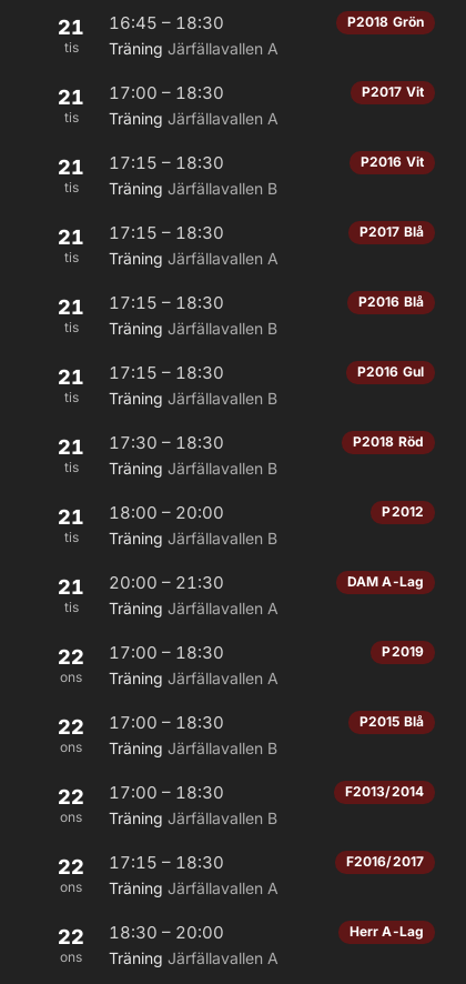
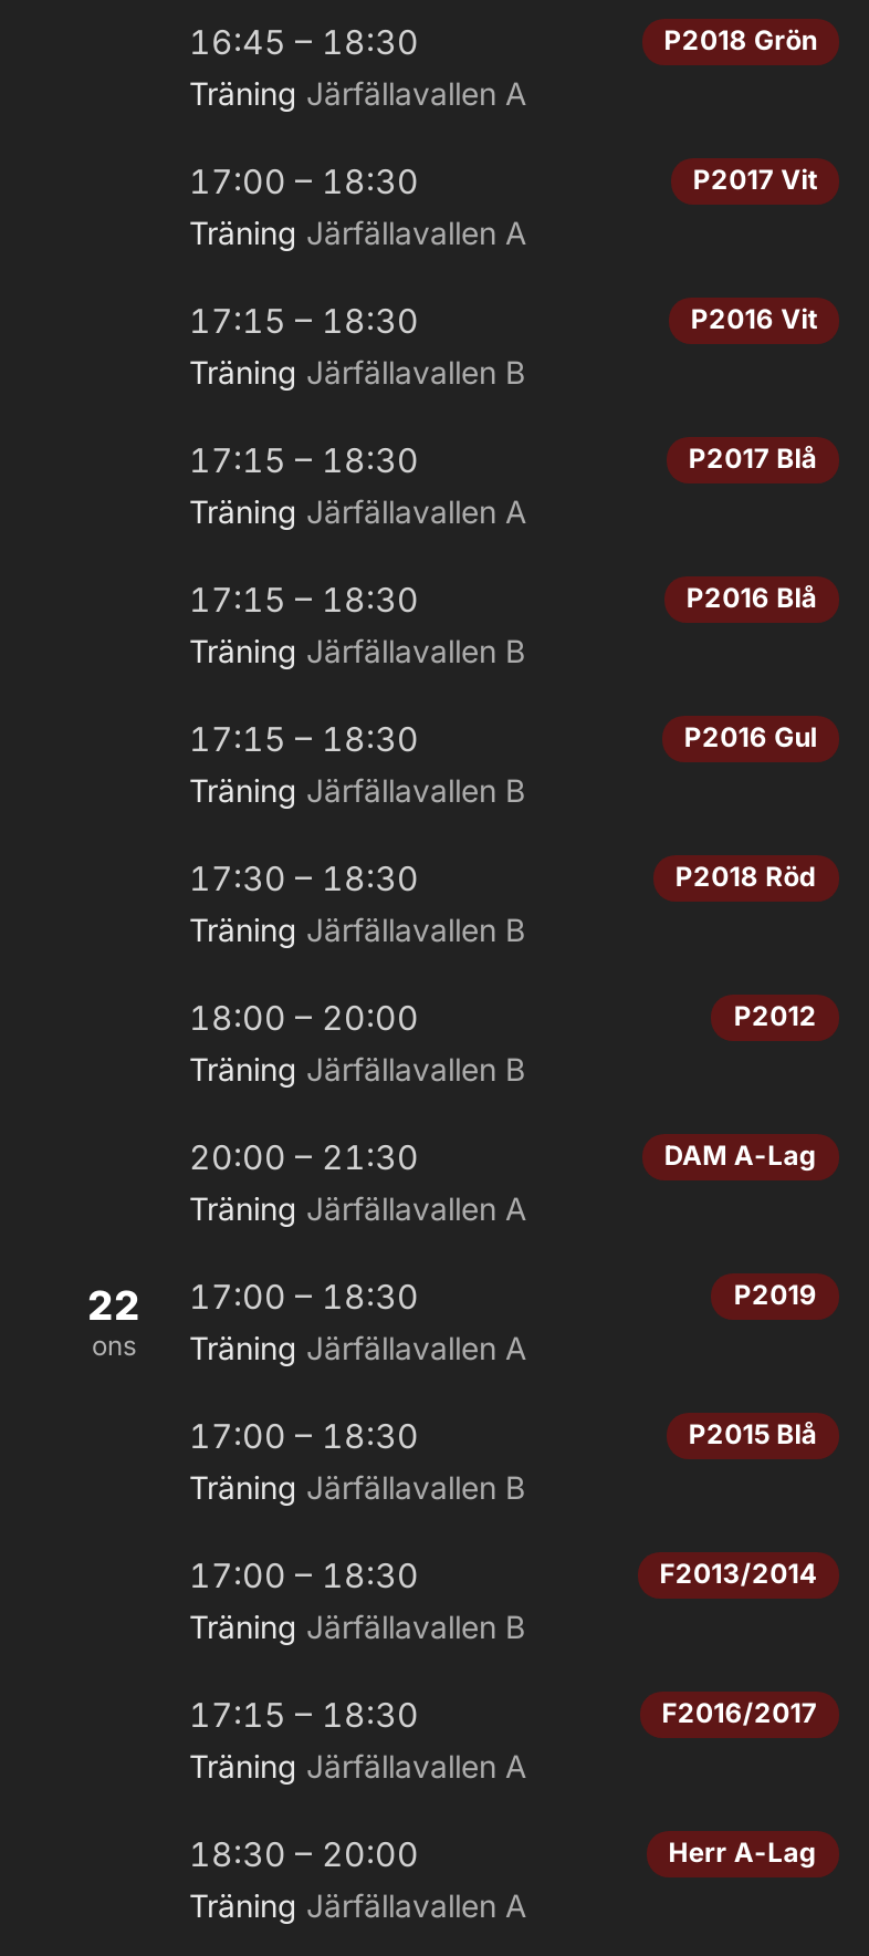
- 21
- tis

- 21
- tis

- 21
- tis

- 21
- tis

- 21
- tis

- 21
- tis

- 21
- tis

- 21
- tis

- 21
- tis

- 22
- ons

- 22
- ons

- 22
- ons

- 22
- ons
